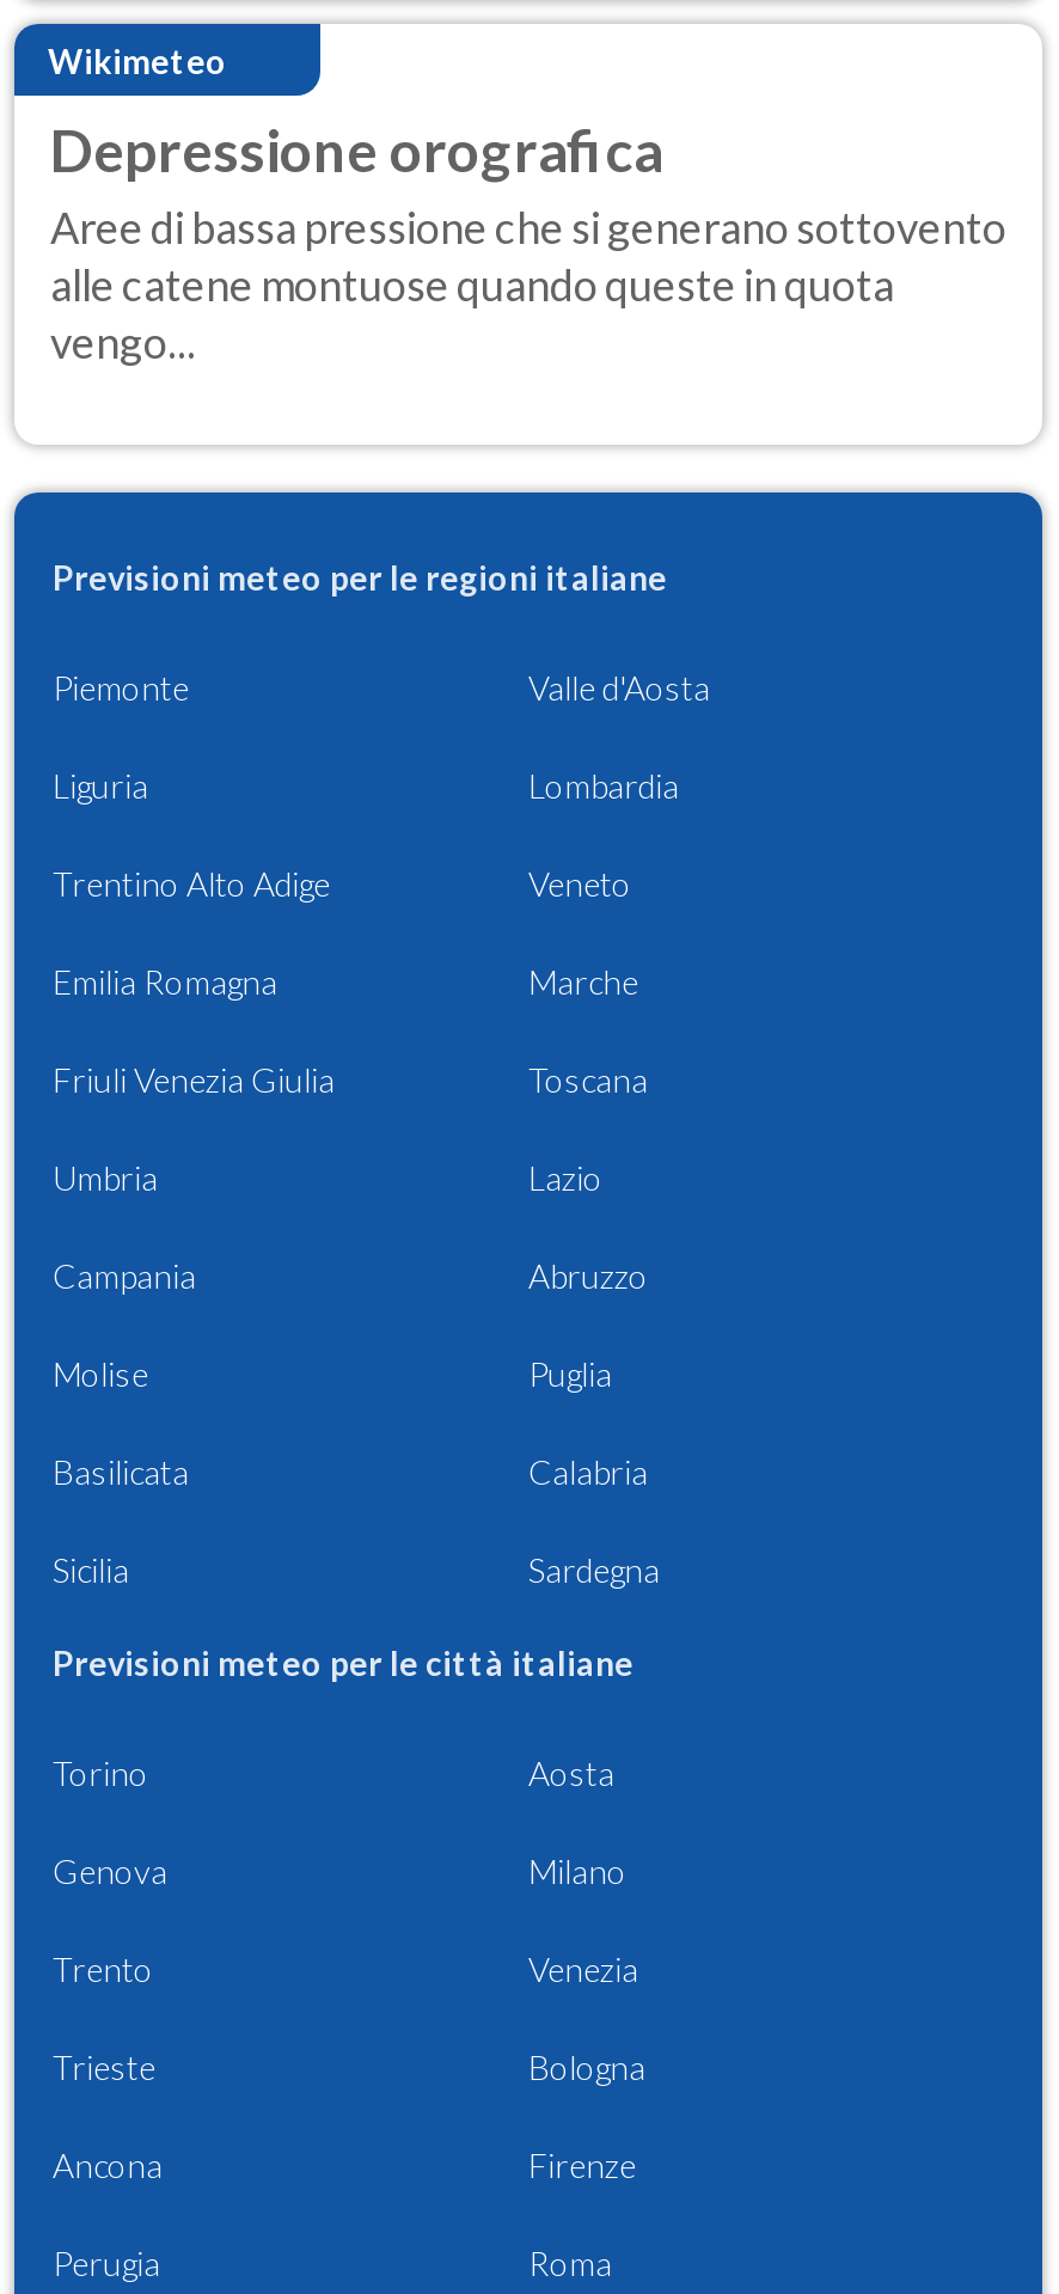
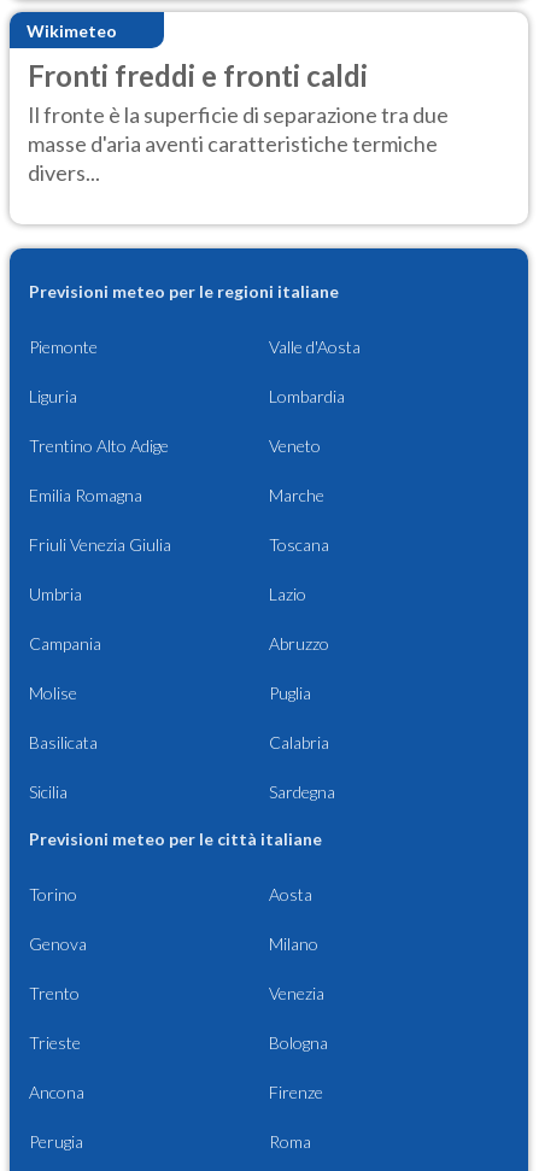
- Depressione orografica
- Aree di bassa pressione che si generano sottovento
- alle catene montuose quando queste in quota
- vengo...
+ Fronti freddi e fronti caldi
+ Il fronte è la superficie di separazione tra due
+ masse d'aria aventi caratteristiche termiche
+ divers...
